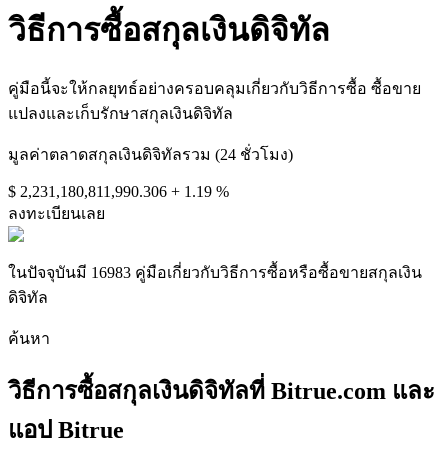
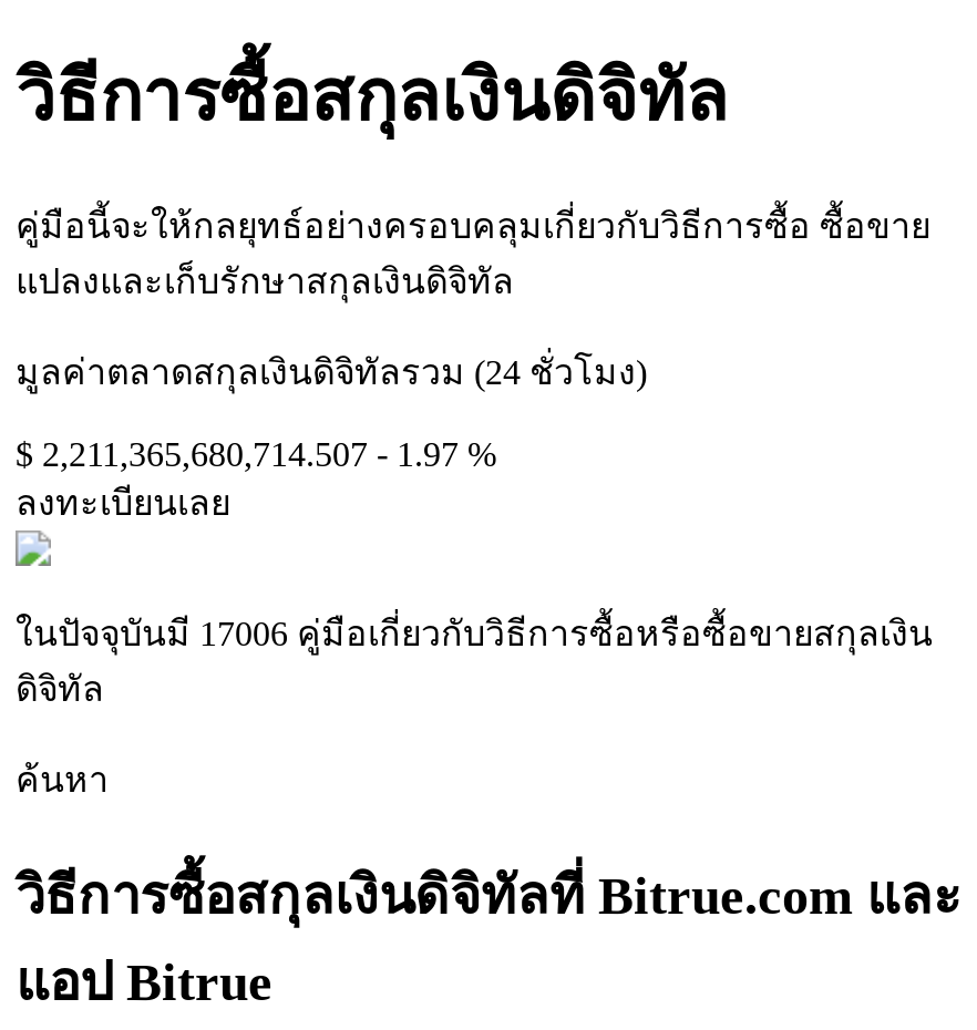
- $ 2,231,180,811,990.306 + 1.19 %
+ $ 2,211,365,680,714.507 - 1.97 %

- ในปัจจุบันมี 16983 คู่มือเกี่ยวกับวิธีการซื้อหรือซื้อขายสกุลเงิน
+ ในปัจจุบันมี 17006 คู่มือเกี่ยวกับวิธีการซื้อหรือซื้อขายสกุลเงิน
